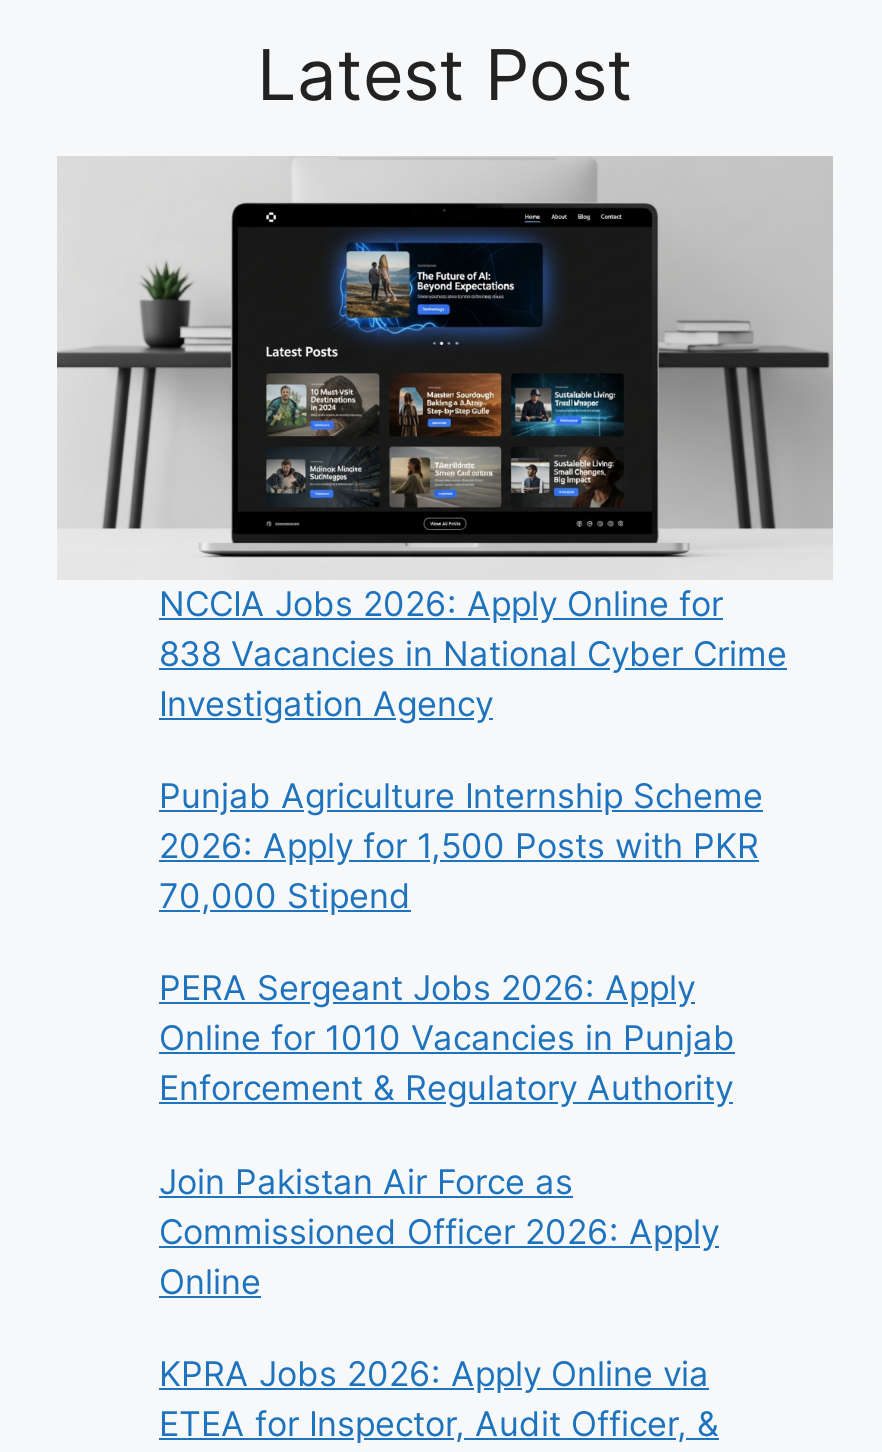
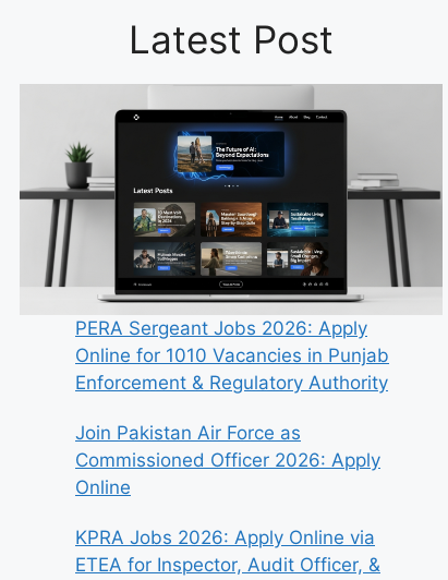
- NCCIA Jobs 2026: Apply Online for
- 838 Vacancies in National Cyber Crime
- Investigation Agency
- Punjab Agriculture Internship Scheme
- 2026: Apply for 1,500 Posts with PKR
- 70,000 Stipend
